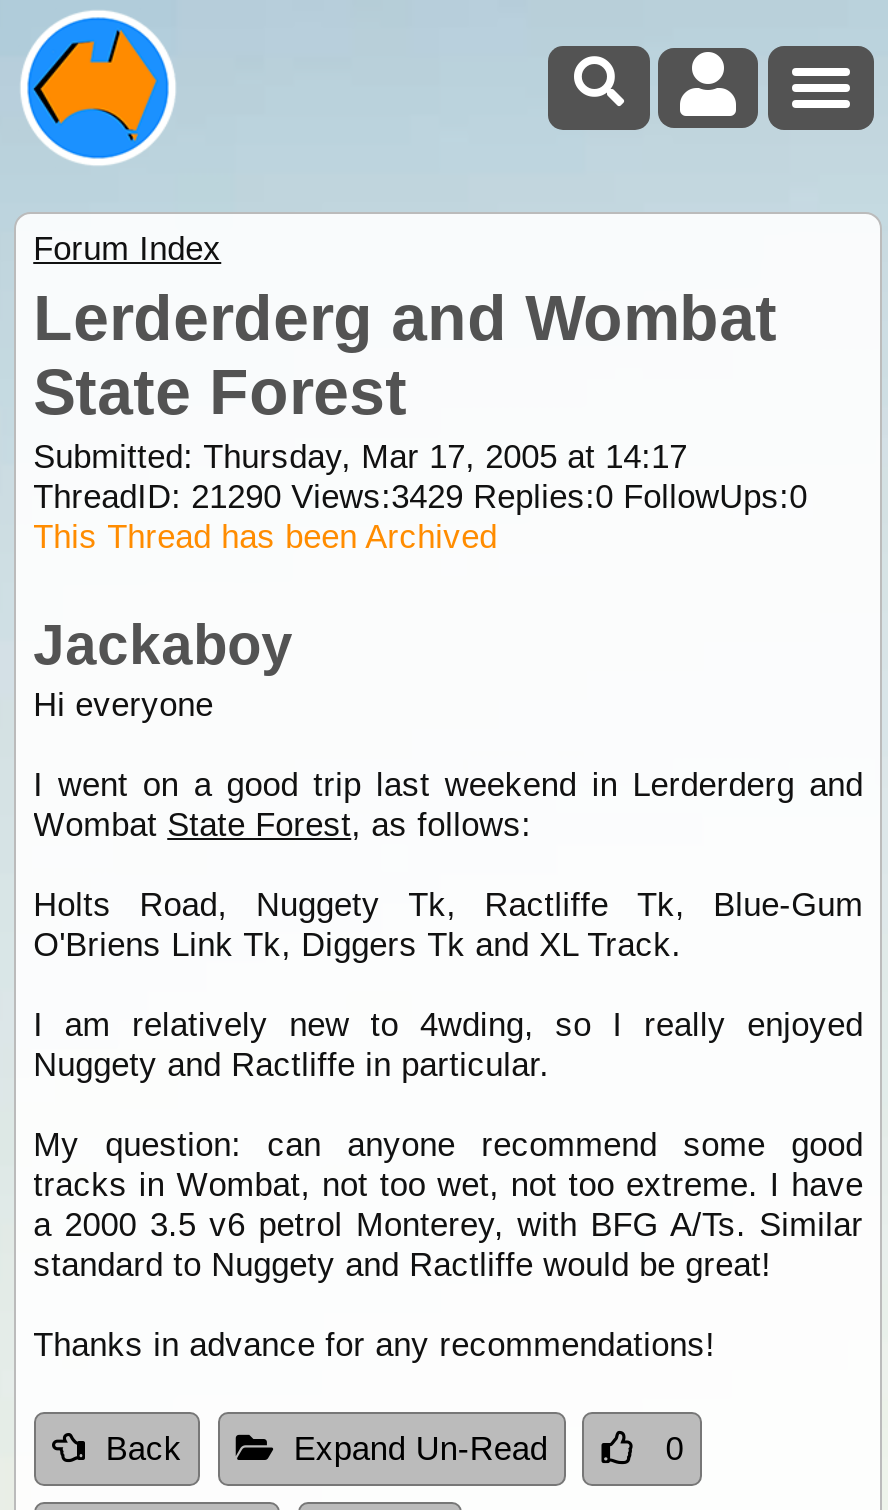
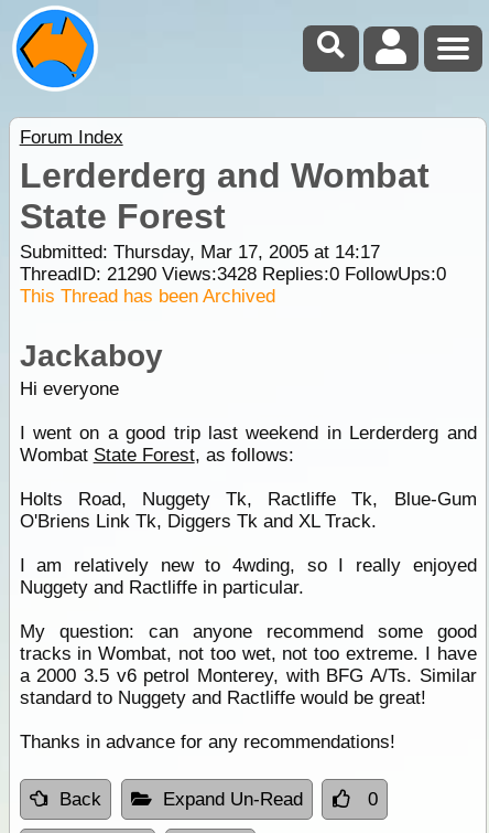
- ThreadID: 21290 Views:3429 Replies:0 FollowUps:0
+ ThreadID: 21290 Views:3428 Replies:0 FollowUps:0
